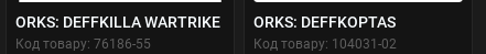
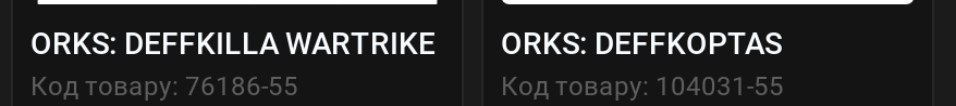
- Код товару: 104031-02
+ Код товару: 104031-55
